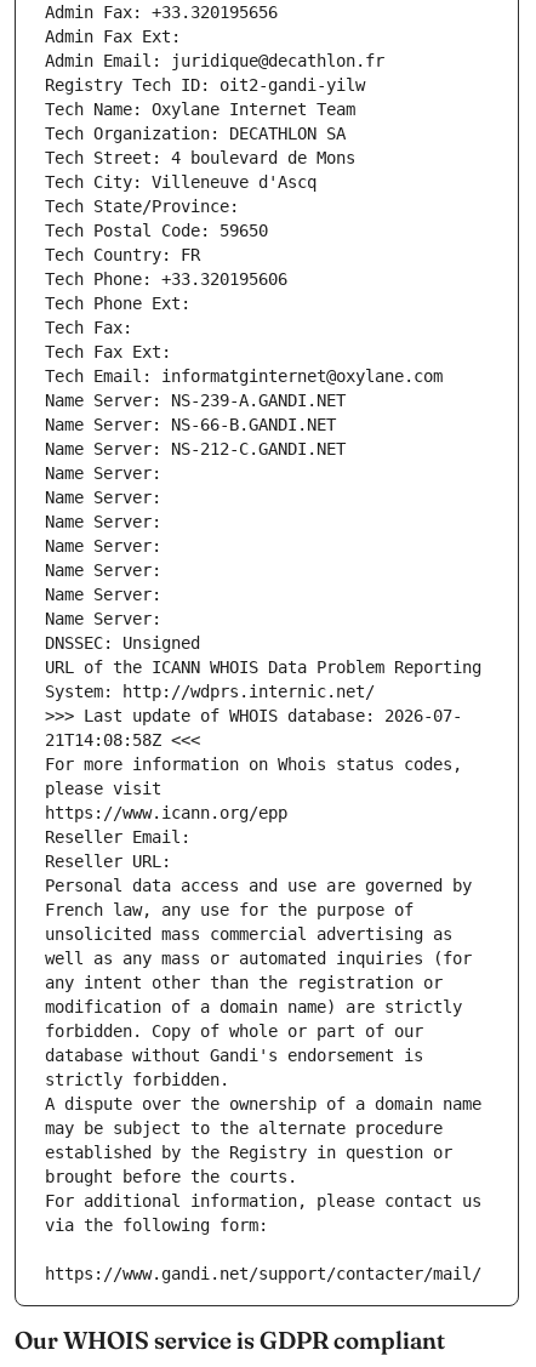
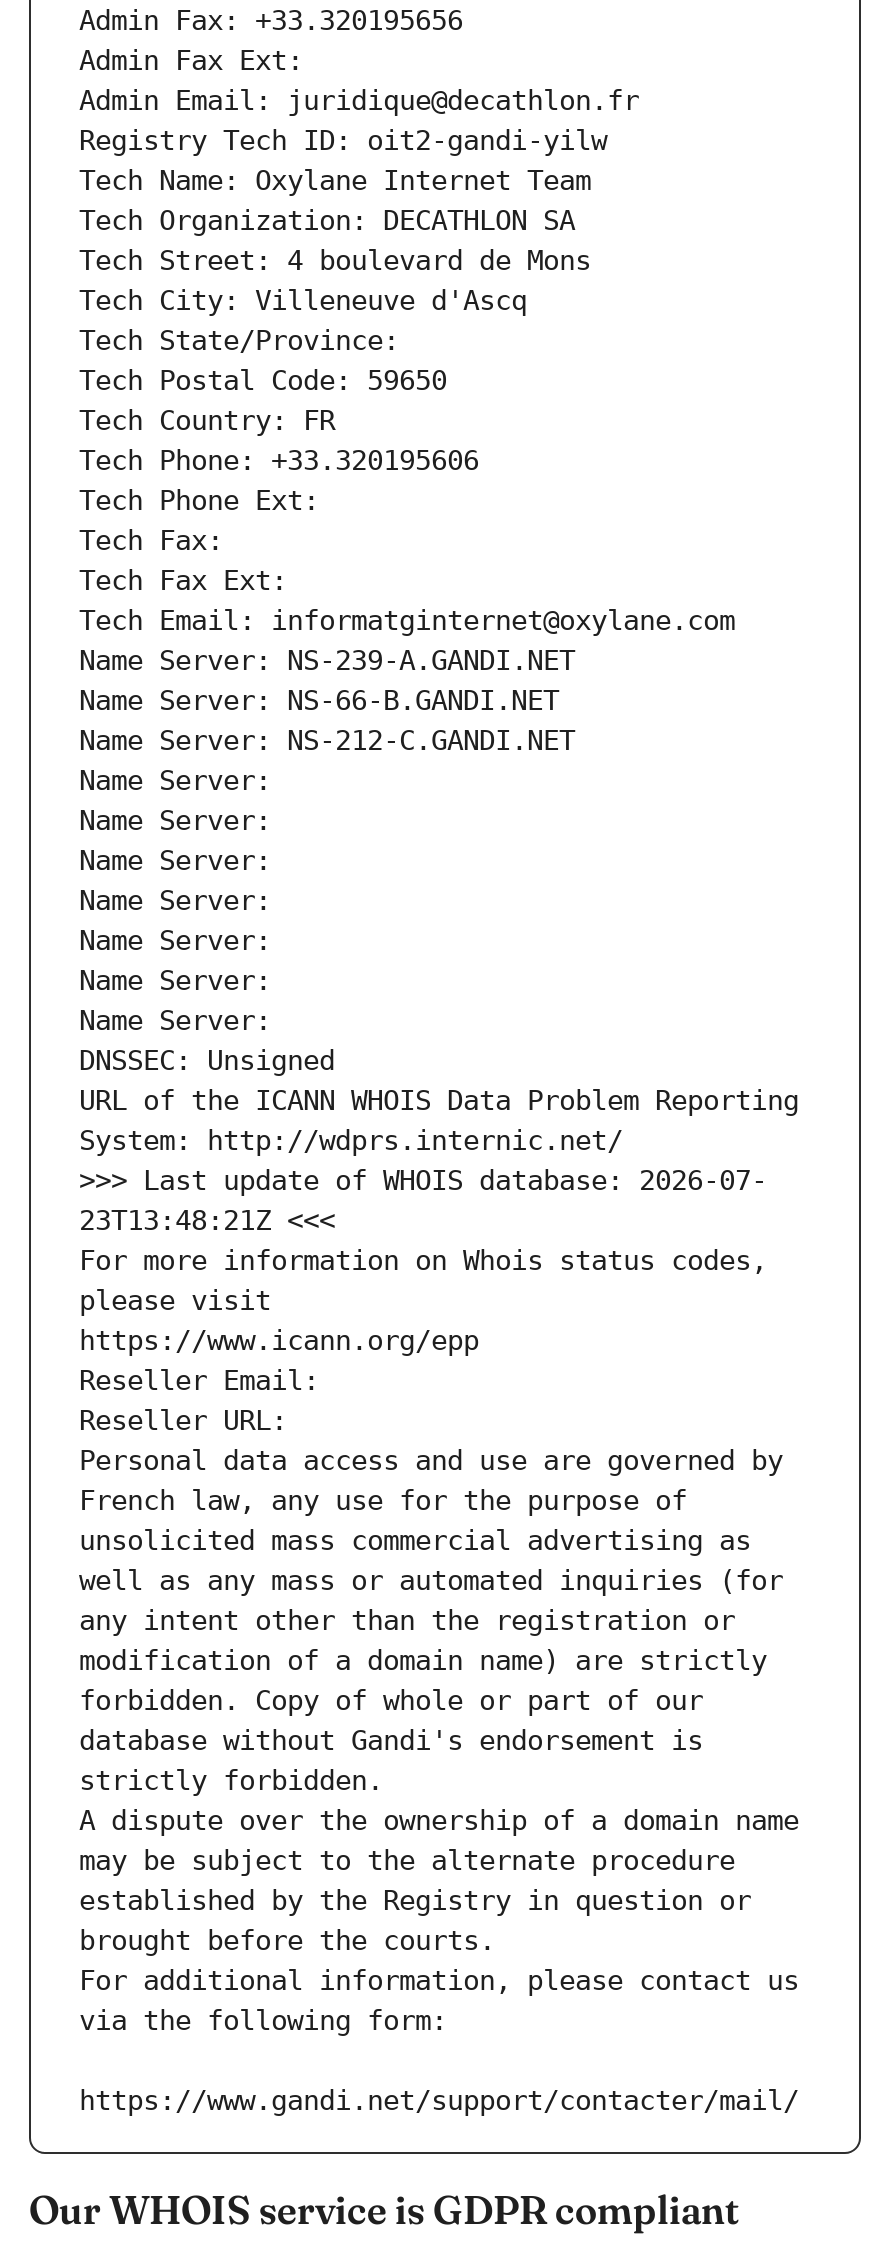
- 21T14:08:58Z <<<
+ 23T13:48:21Z <<<
